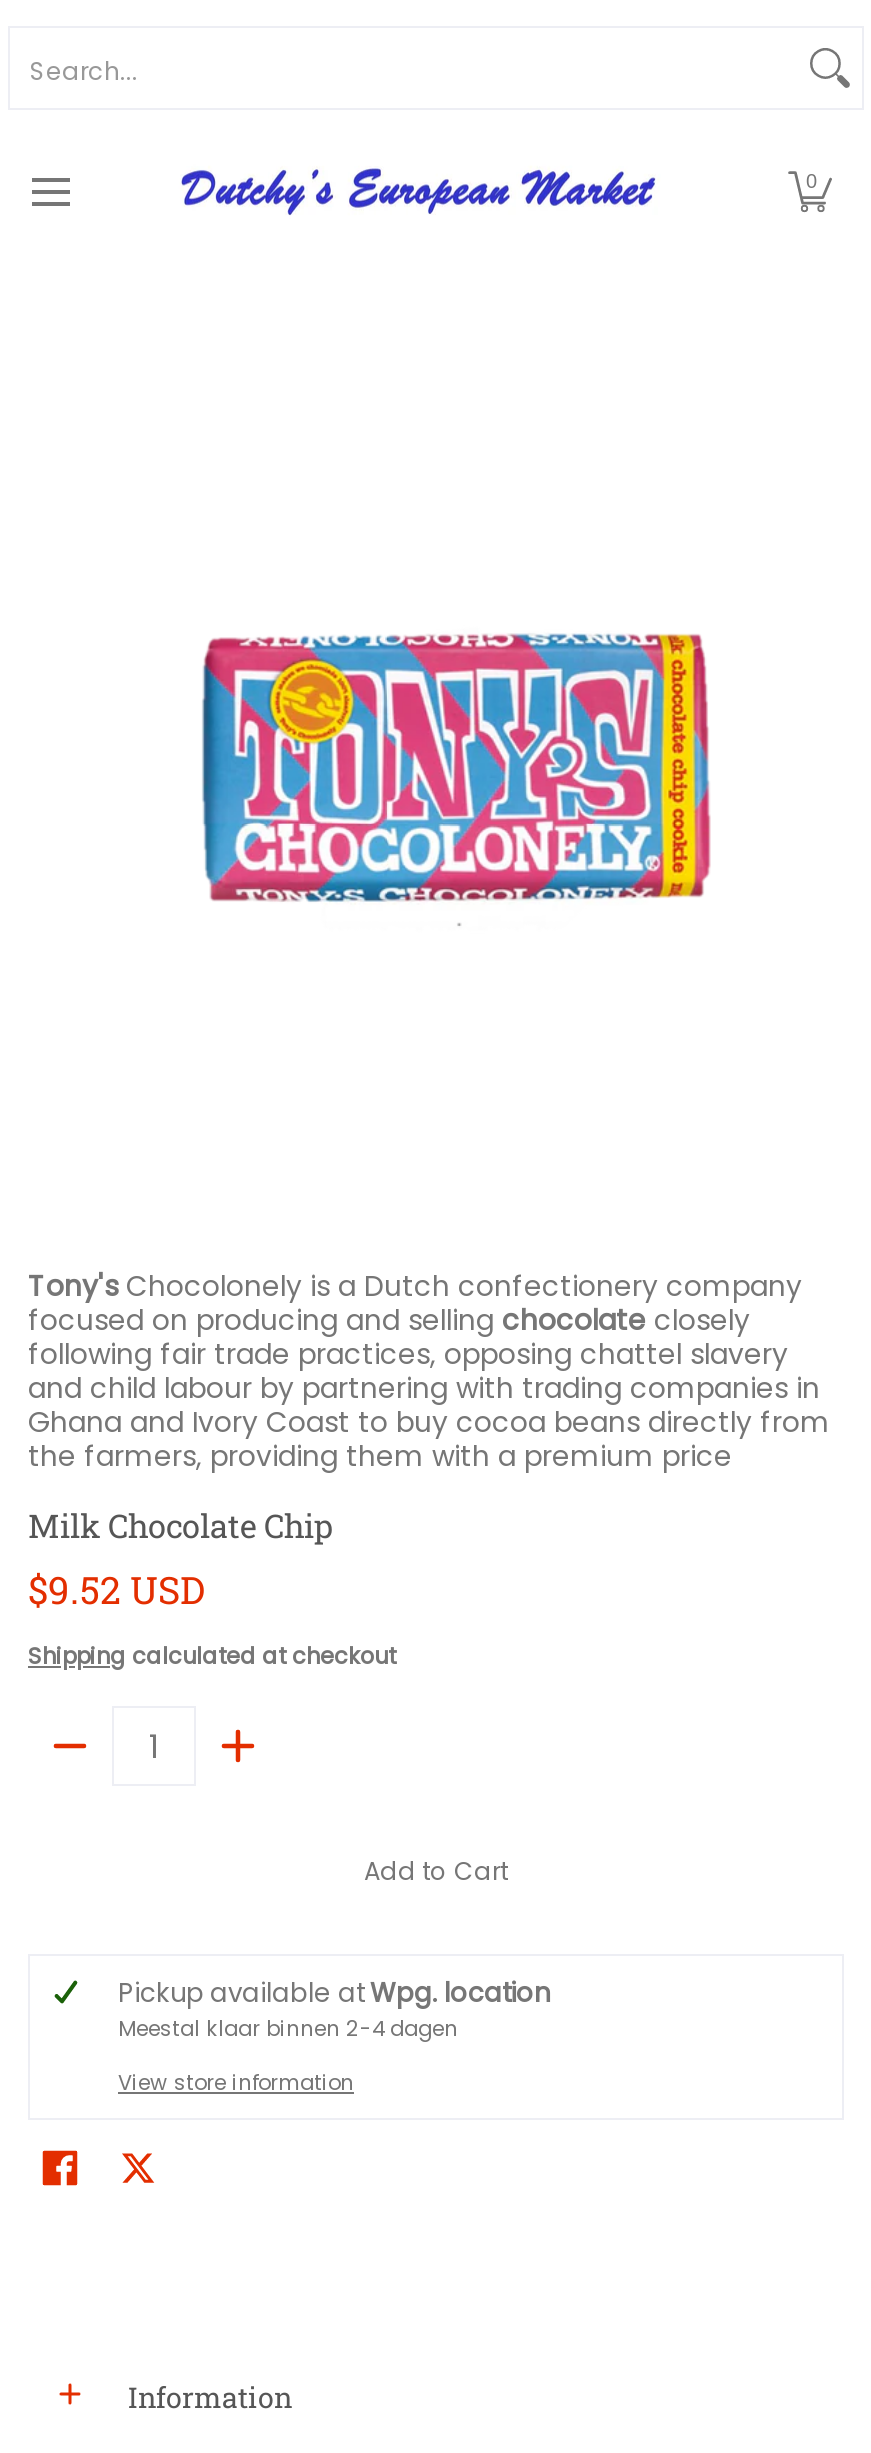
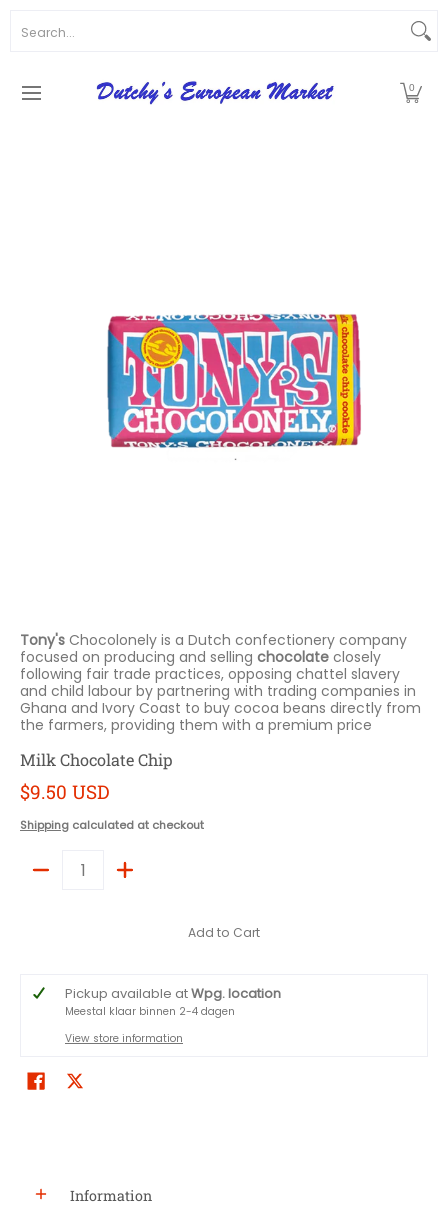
- $9.52 USD
+ $9.50 USD
